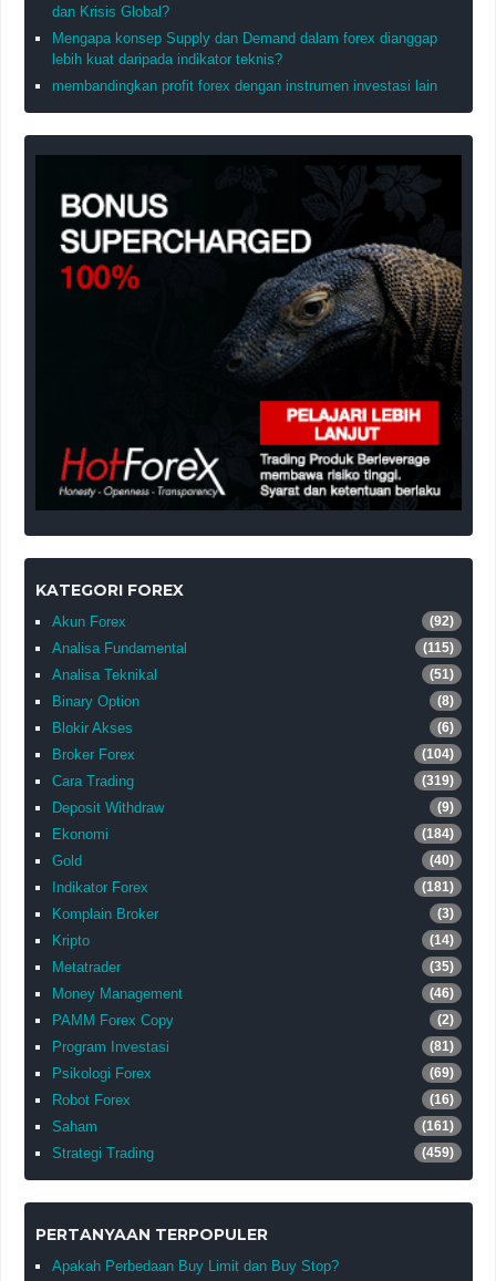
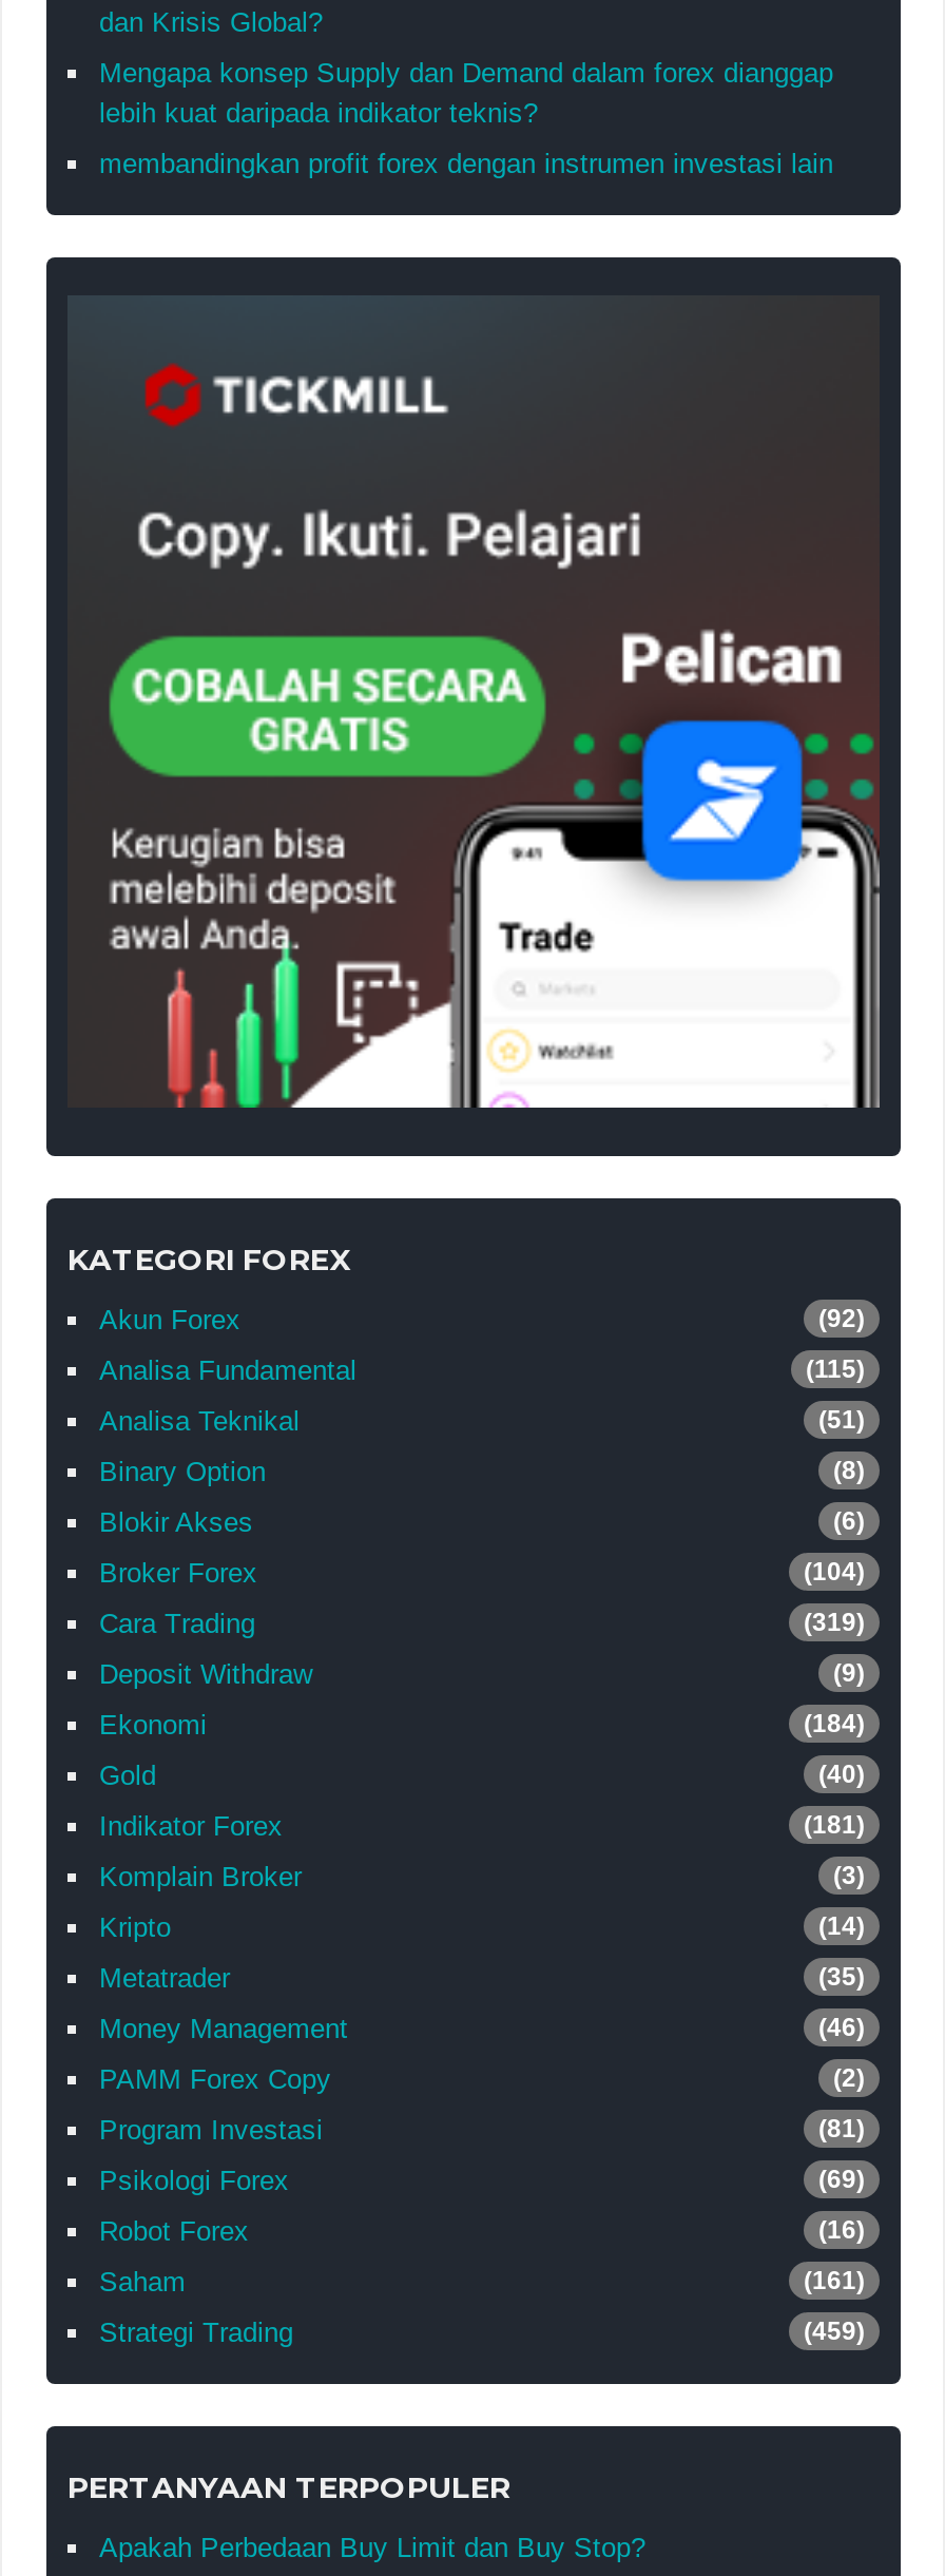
- [image]
+ [image]
